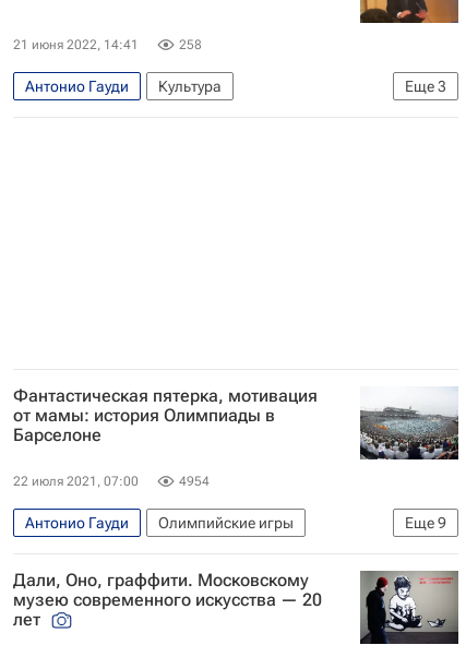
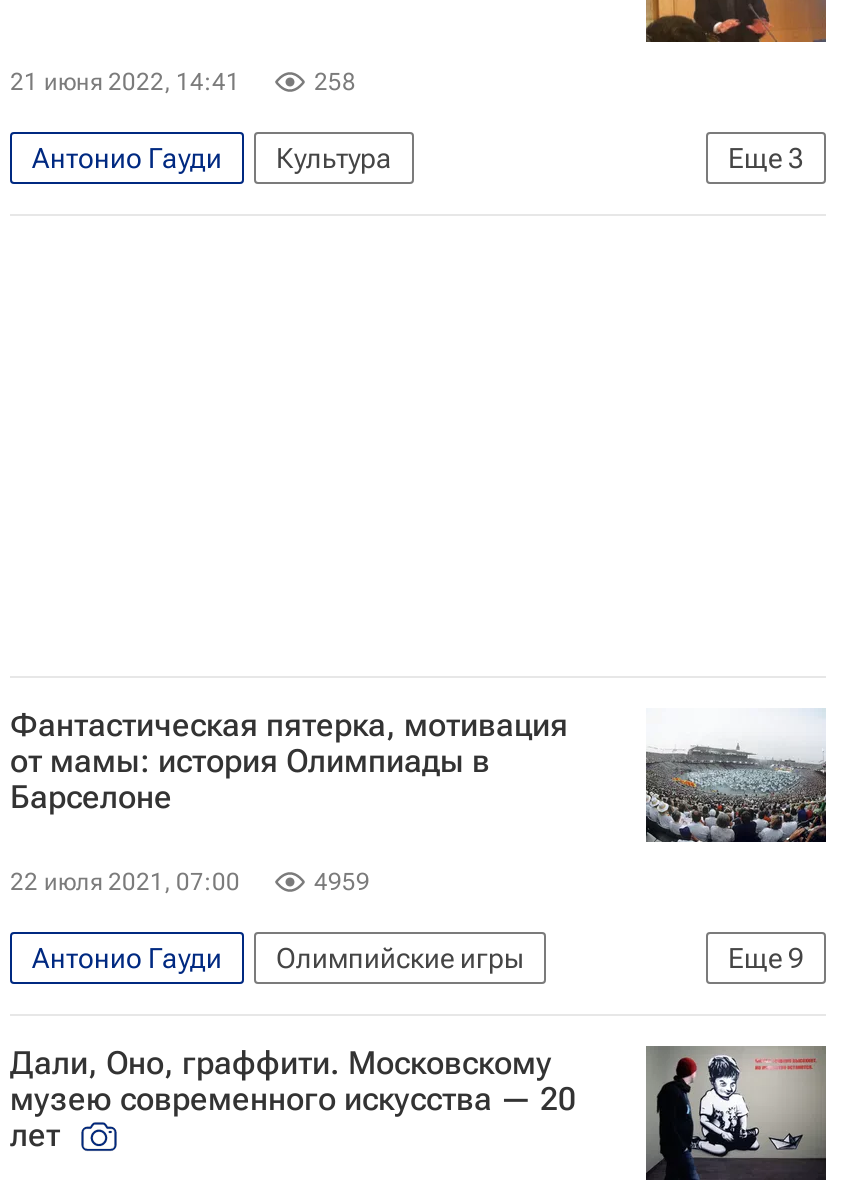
- 4954
+ 4959
